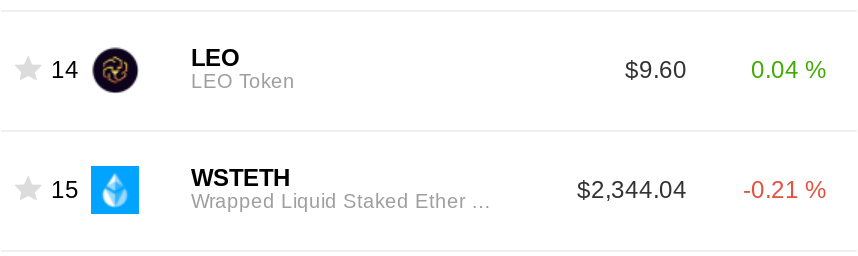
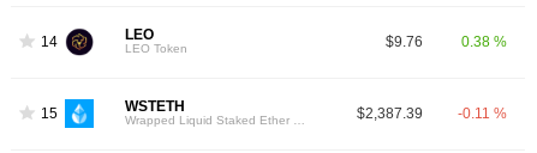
- $9.60
+ $9.76

- 0.04 %
+ 0.38 %

- $2,344.04
+ $2,387.39

- -0.21 %
+ -0.11 %
